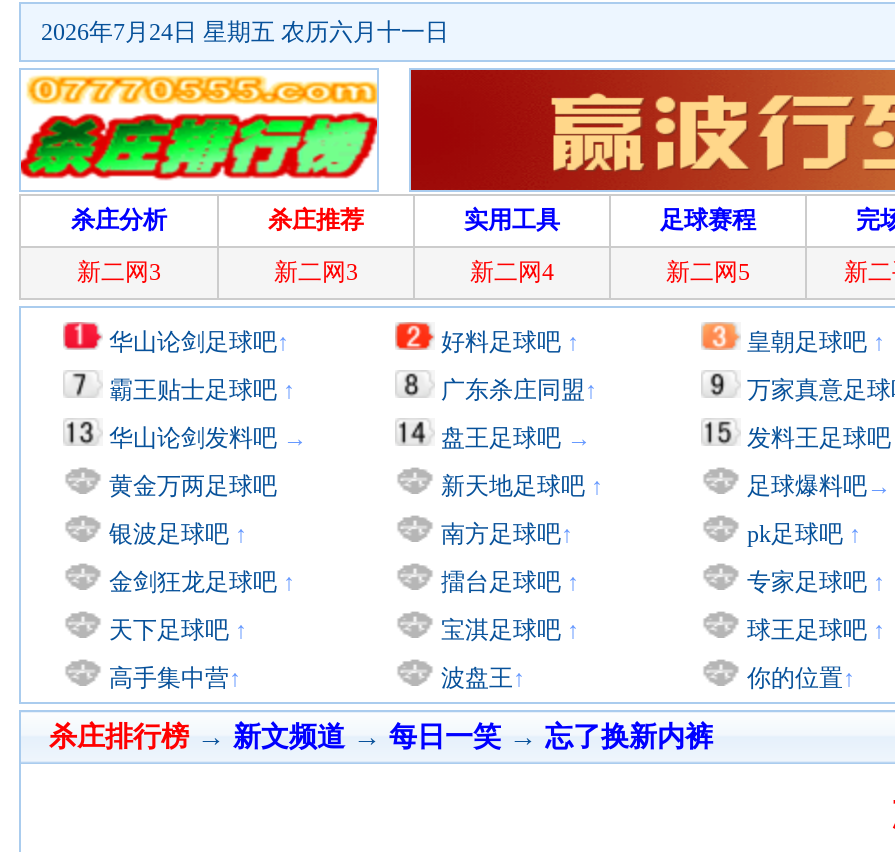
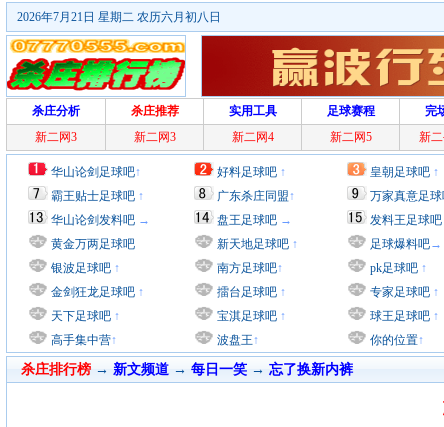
- 2026年7月24日 星期五 农历六月十一日
+ 2026年7月21日 星期二 农历六月初八日
